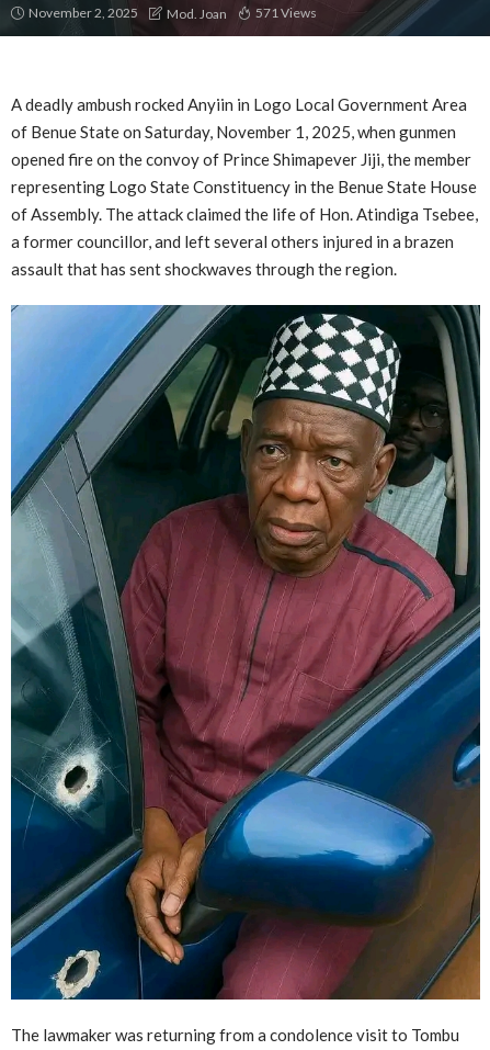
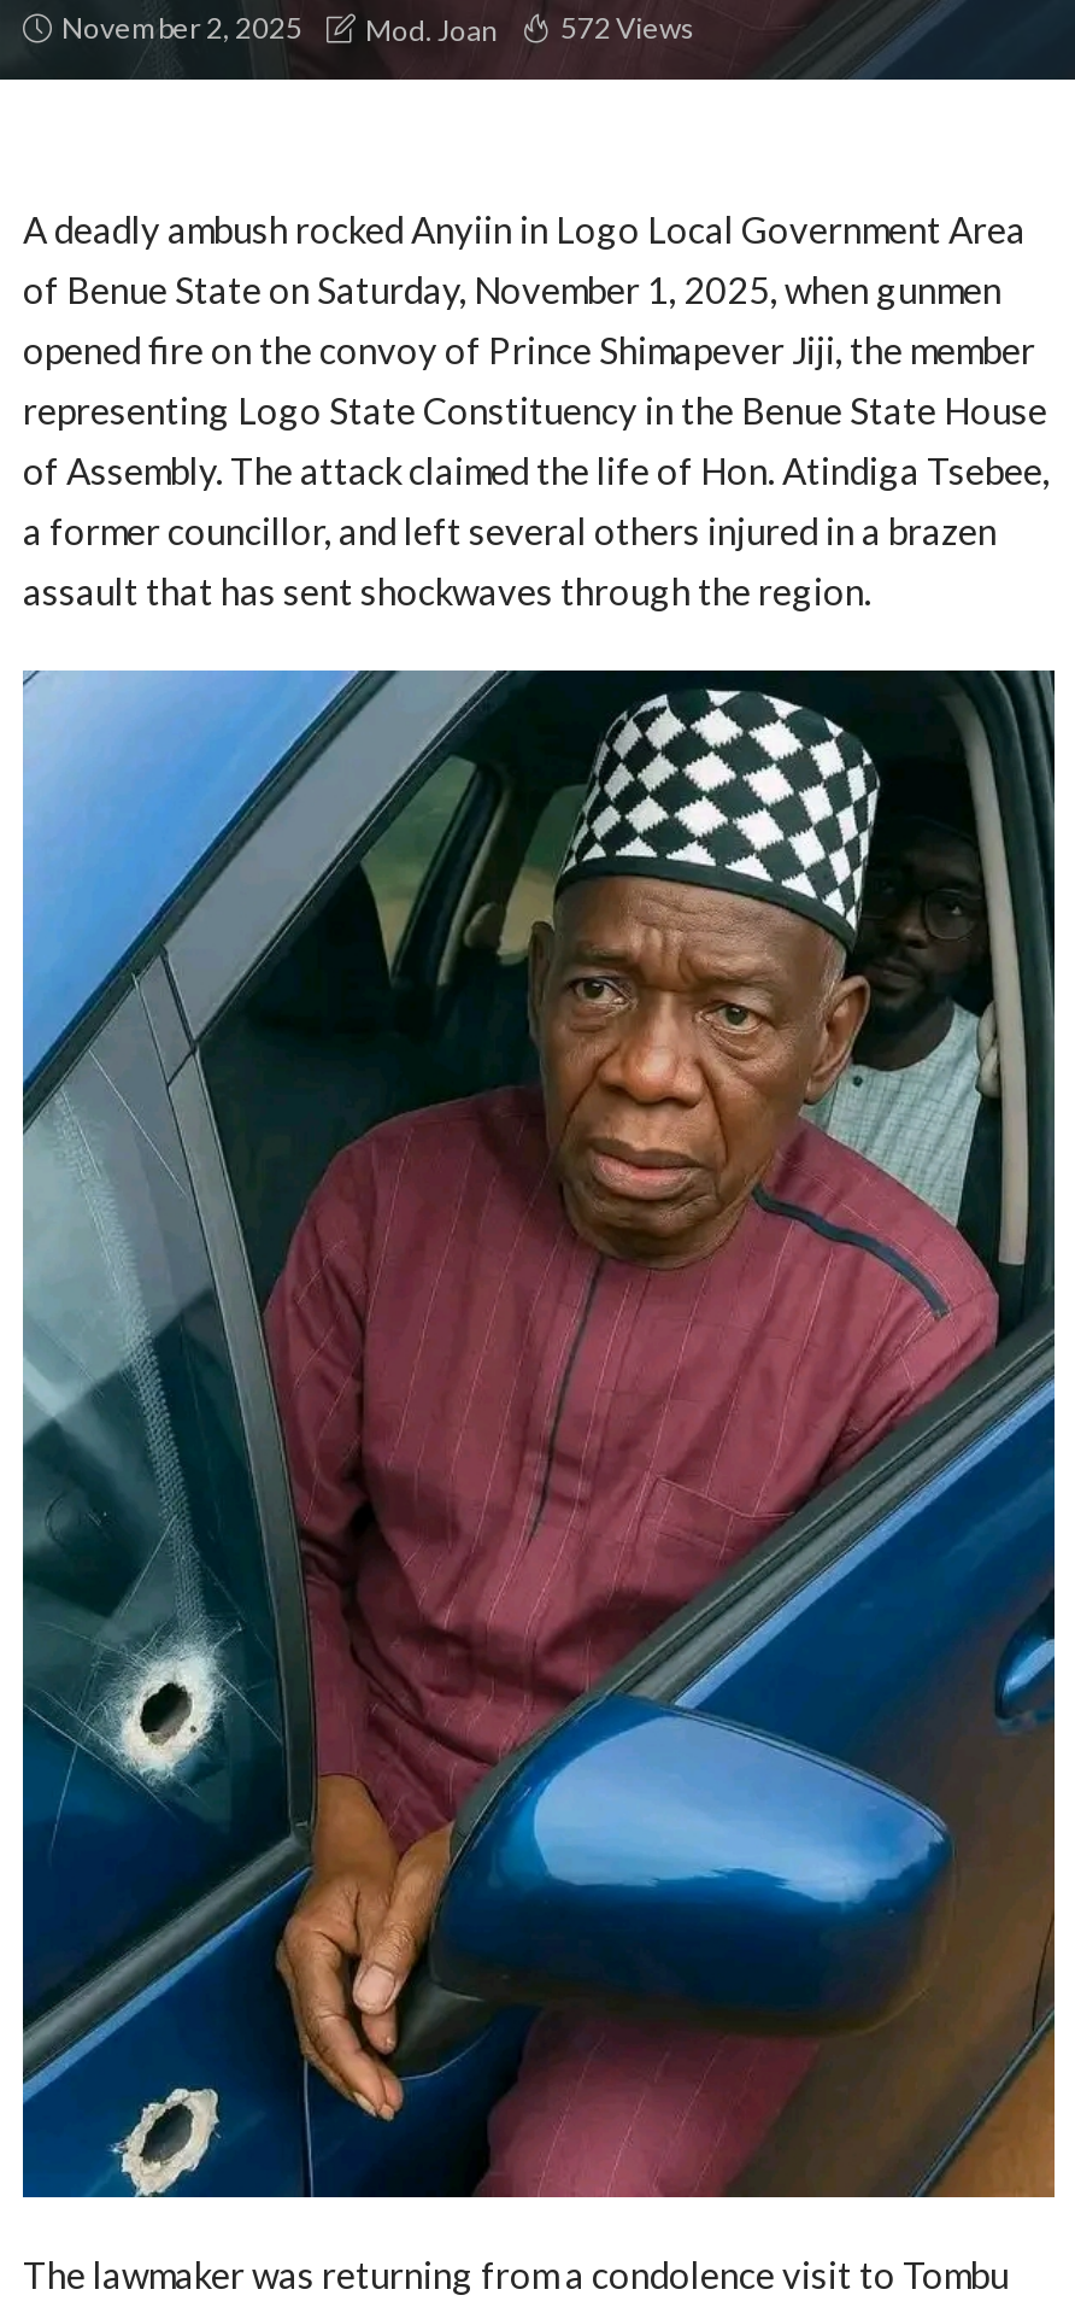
- November 2, 2025 Mod. Joan 571 Views
+ November 2, 2025 Mod. Joan 572 Views
